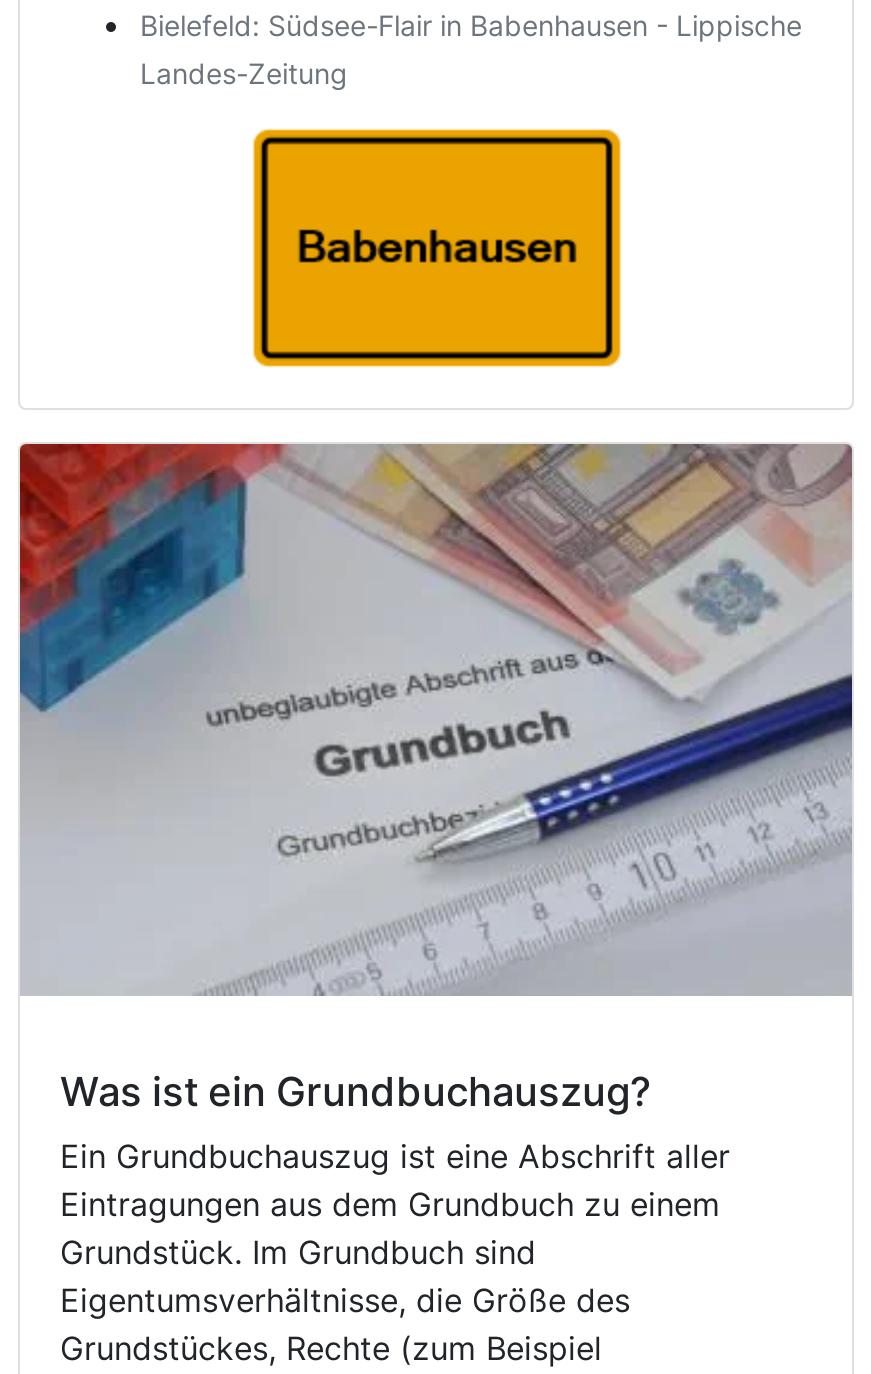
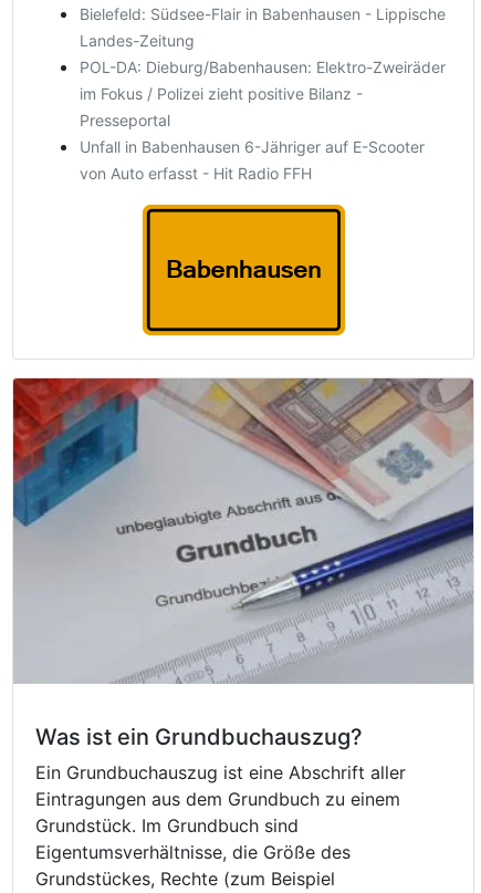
+ POL-DA: Dieburg/Babenhausen: Elektro-Zweiräder
+ im Fokus / Polizei zieht positive Bilanz -
+ Presseportal
+ Unfall in Babenhausen 6-Jähriger auf E-Scooter
+ von Auto erfasst - Hit Radio FFH
